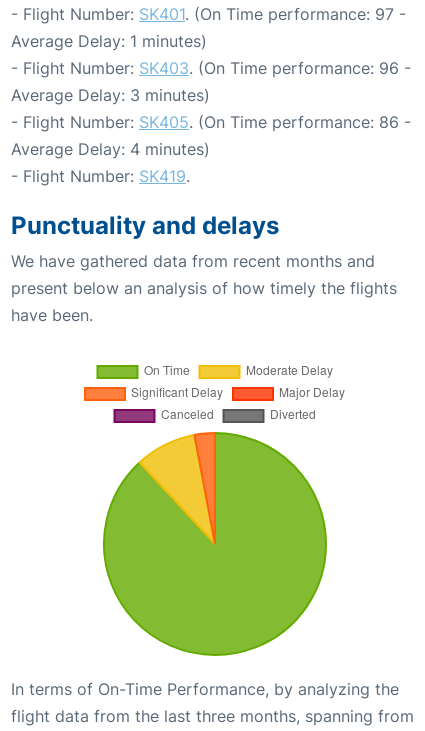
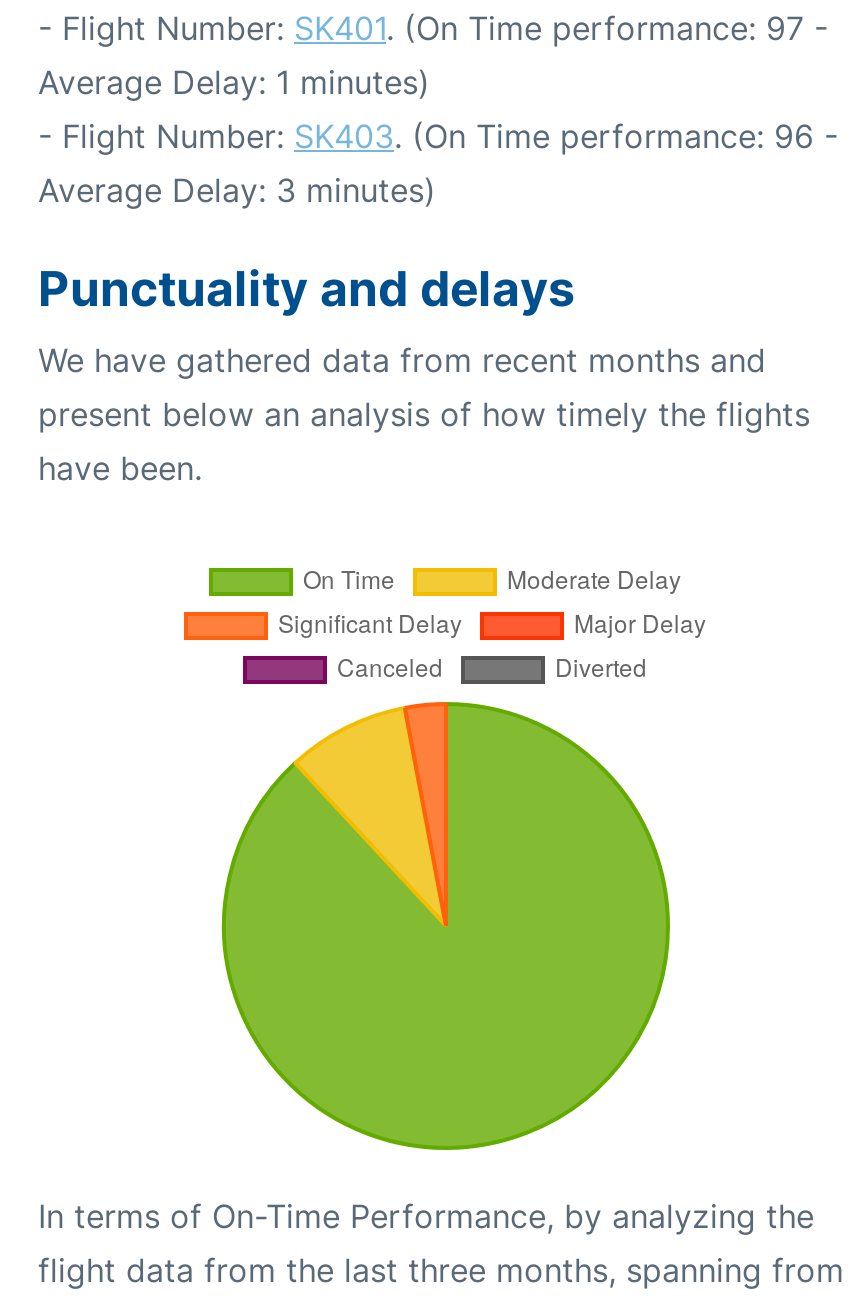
- - Flight Number: SK405. (On Time performance: 86 -
- Average Delay: 4 minutes)
- - Flight Number: SK419.
